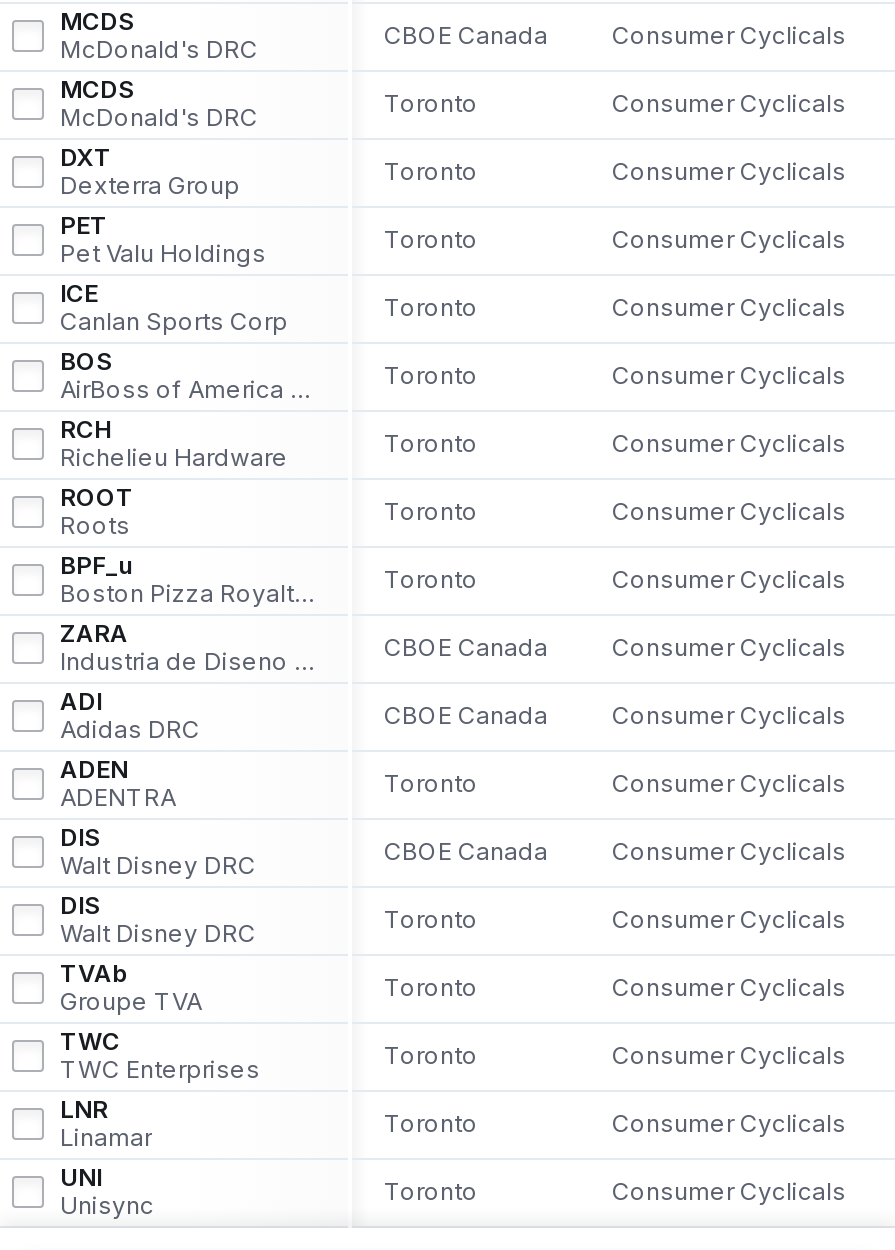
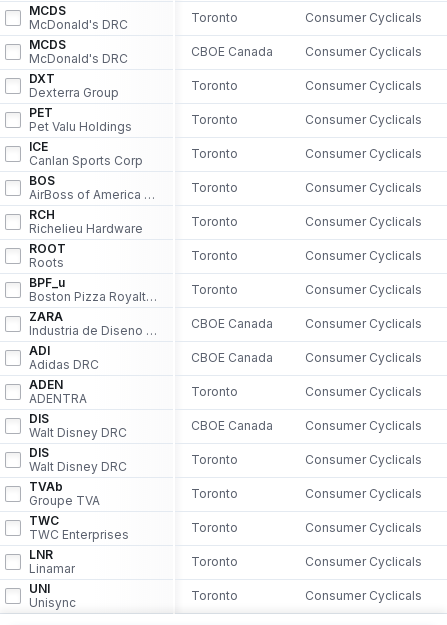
- CBOE Canada
+ Toronto

- Toronto
+ CBOE Canada
